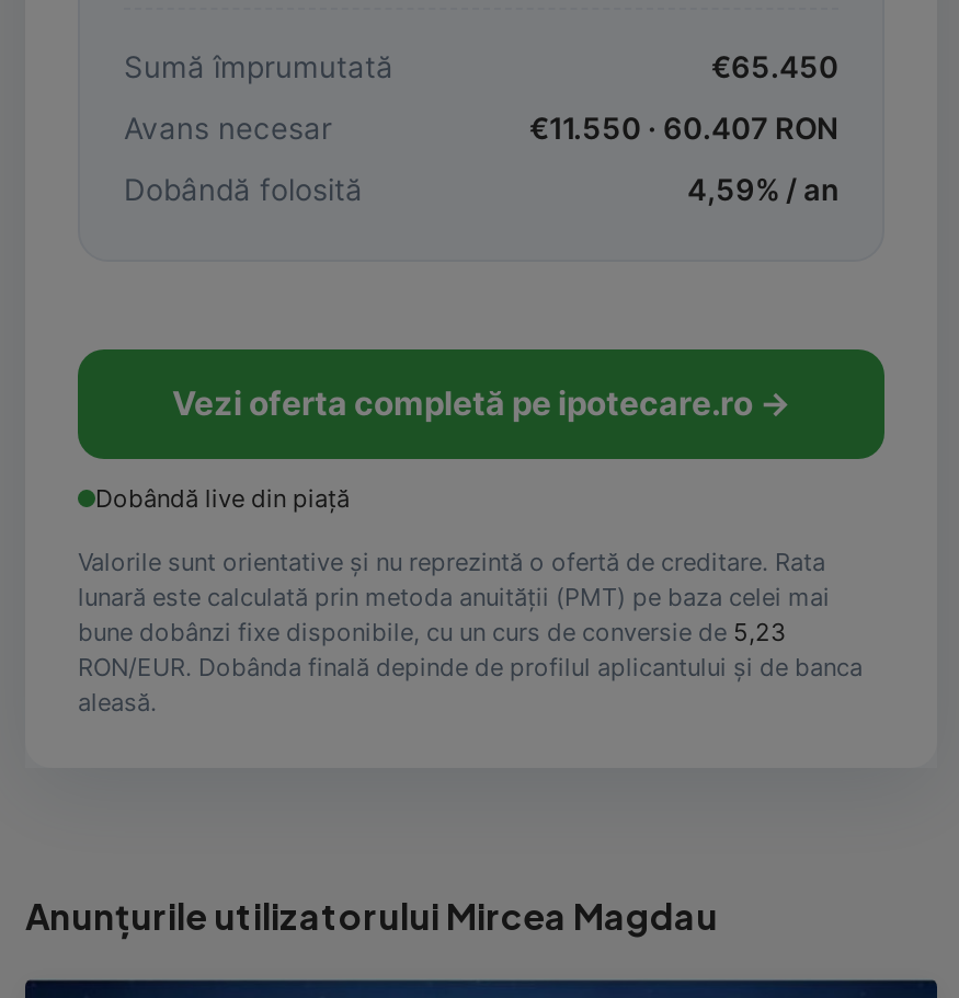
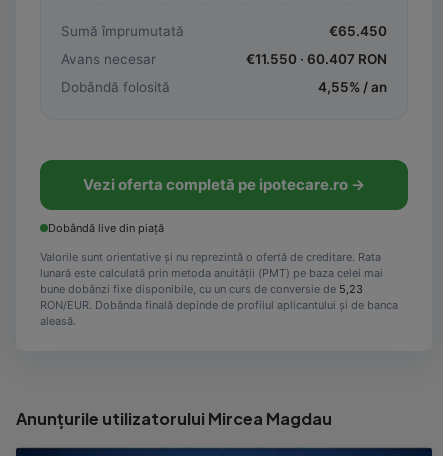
- 4,59% / an
+ 4,55% / an
